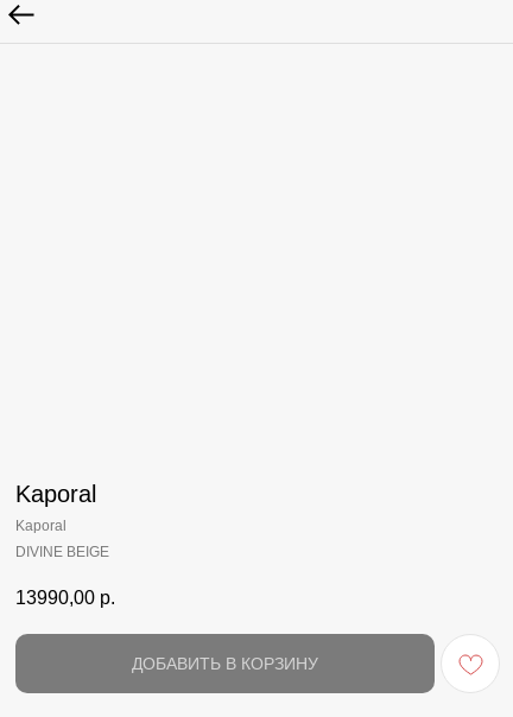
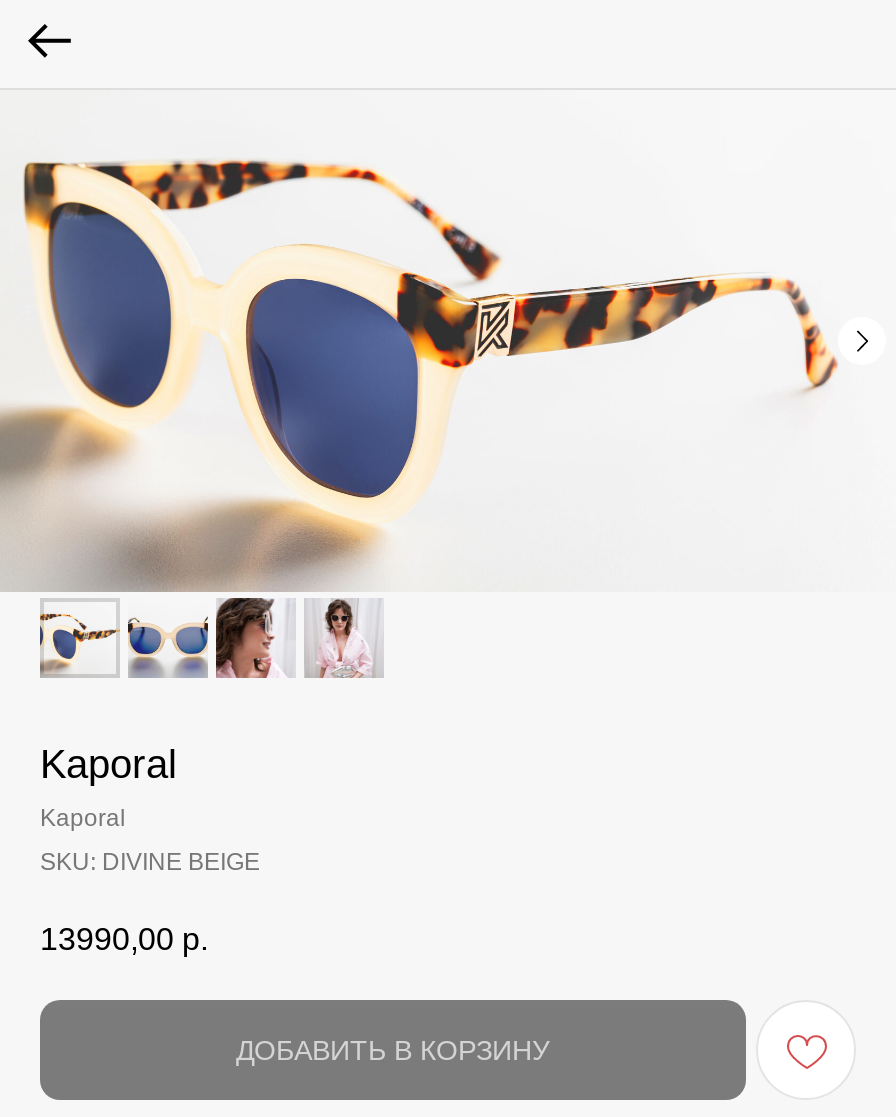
+ [image]

- DIVINE BEIGE
+ SKU: DIVINE BEIGE
